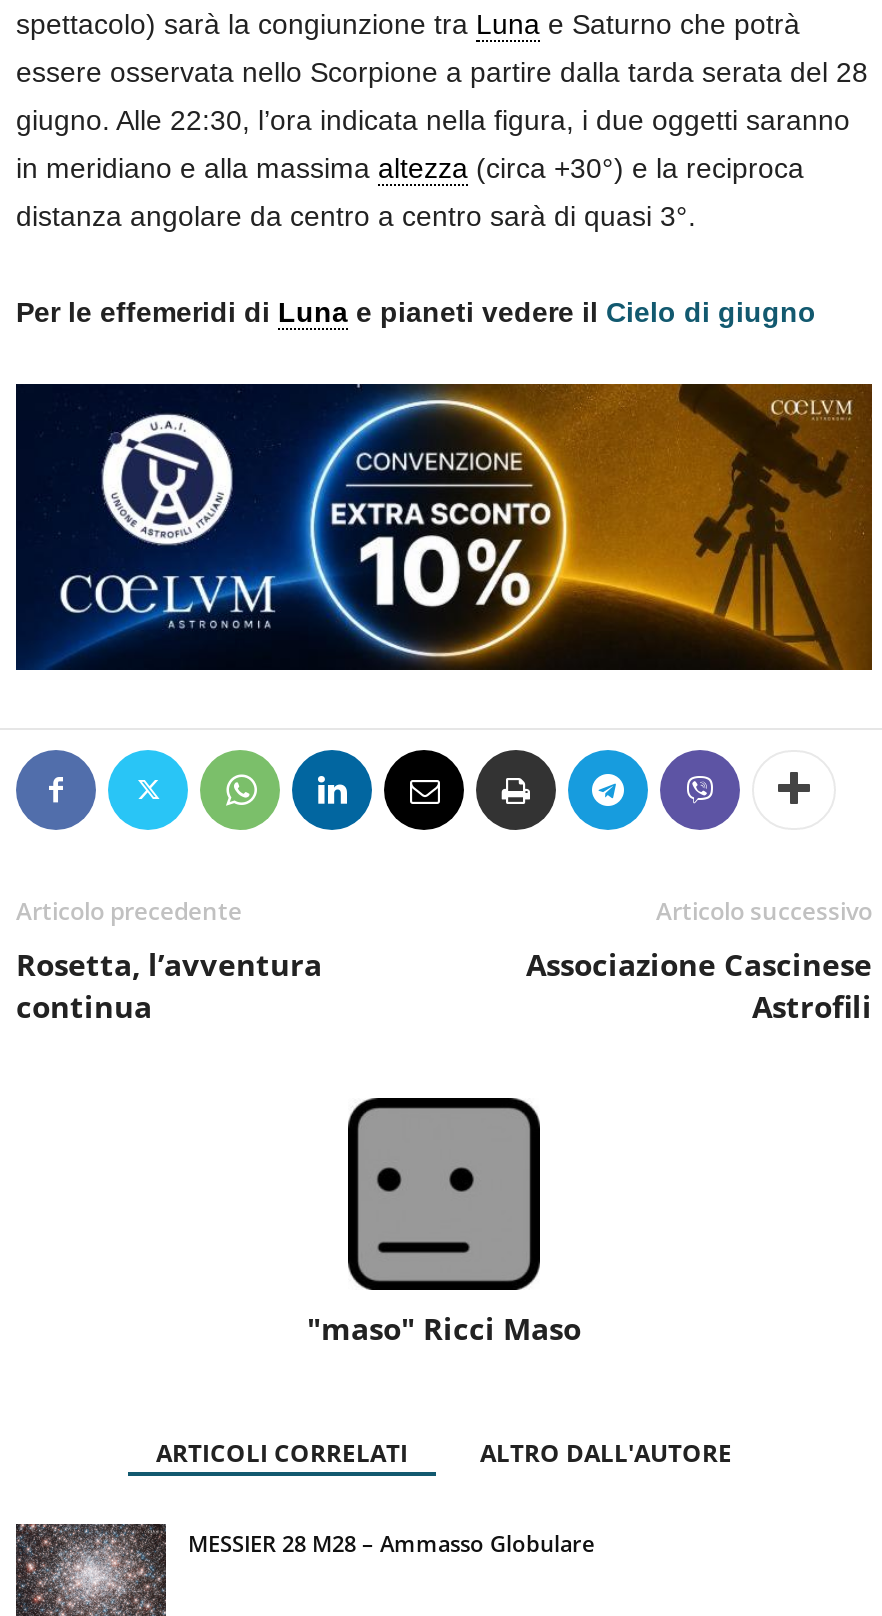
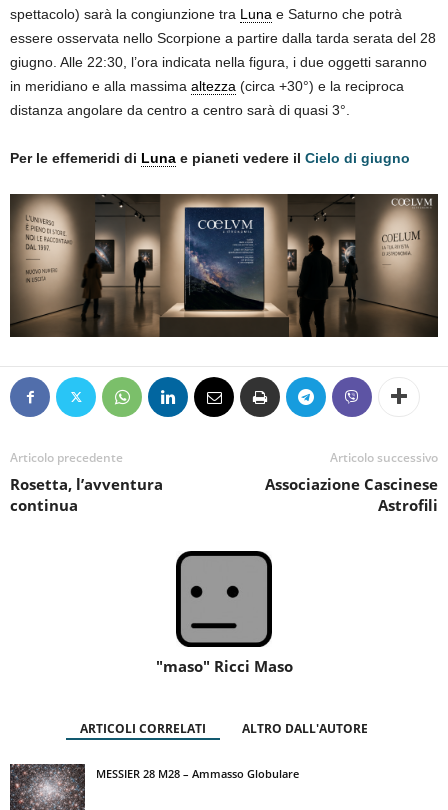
- [image]
+ [image]
